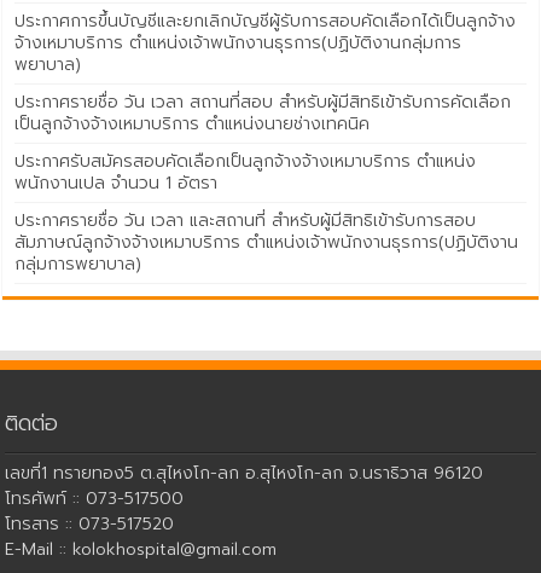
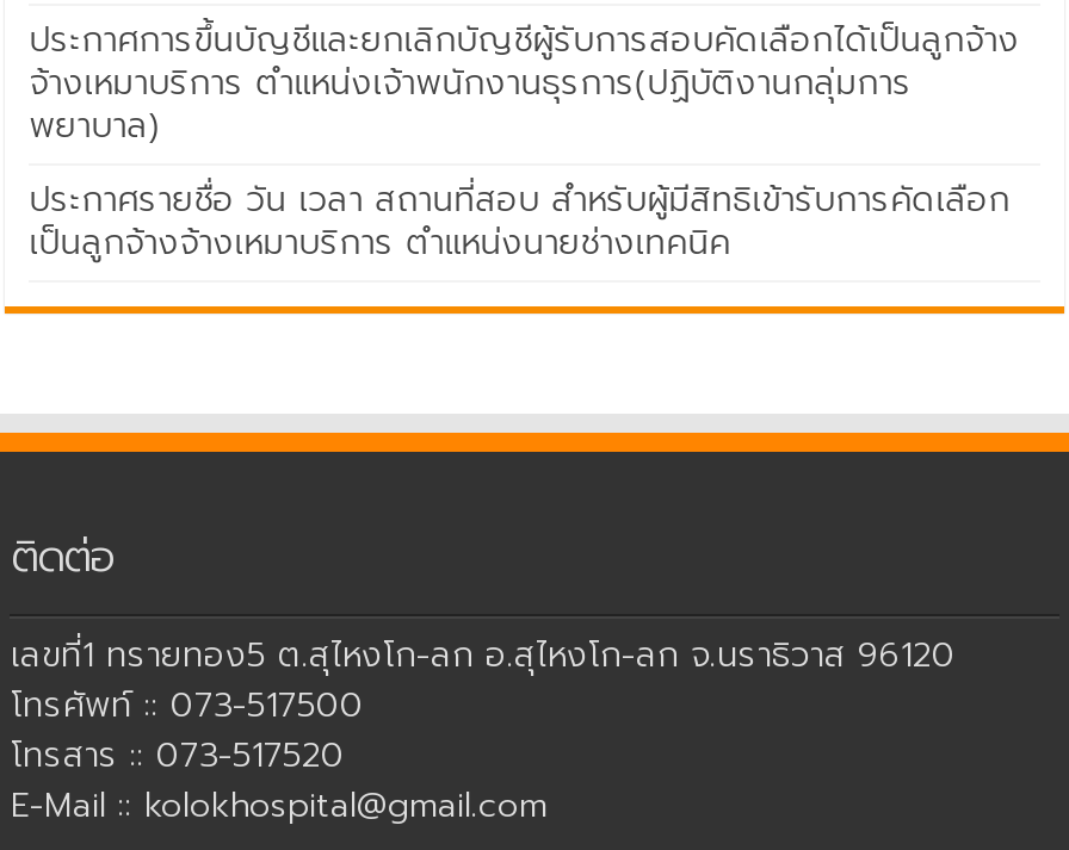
- ประกาศรับสมัครสอบคัดเลือกเป็นลูกจ้างจ้างเหมาบริการ ตำแหน่ง
- พนักงานเปล จำนวน 1 อัตรา
- ประกาศรายชื่อ วัน เวลา และสถานที่ สำหรับผู้มีสิทธิเข้ารับการสอบ
- สัมภาษณ์ลูกจ้างจ้างเหมาบริการ ตำแหน่งเจ้าพนักงานธุรการ(ปฏิบัติงาน
- กลุ่มการพยาบาล)
